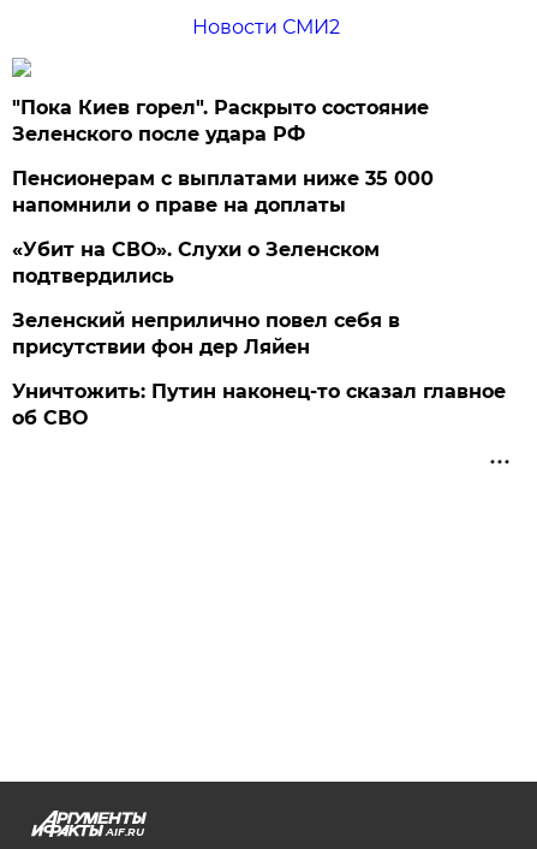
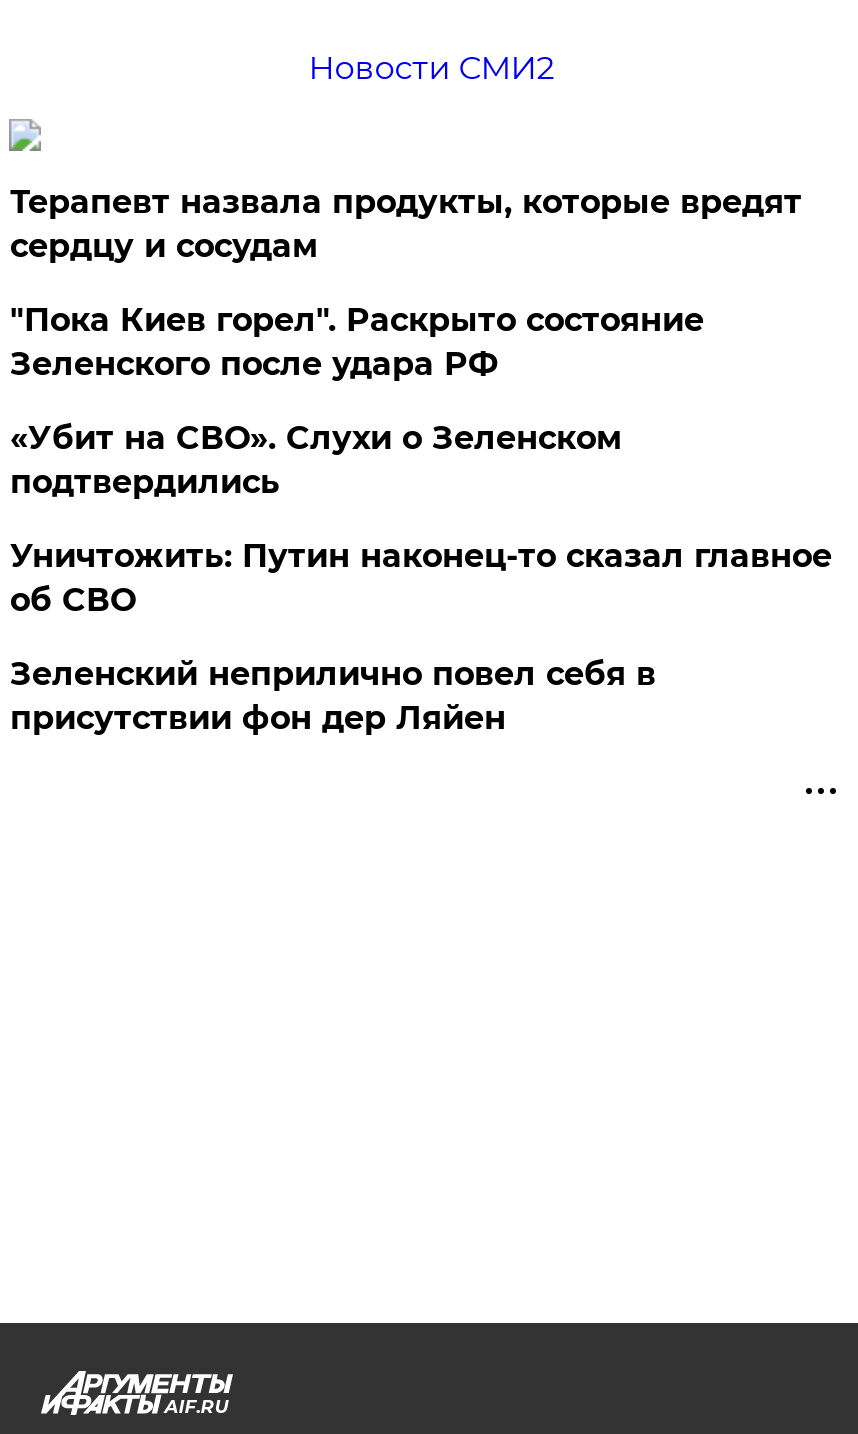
+ Терапевт назвала продукты, которые вредят
+ сердцу и сосудам

moved down: "Пока Киев горел". Раскрыто состояние | Зеленского после удара РФ

- Пенсионерам с выплатами ниже 35 000
- напомнили о праве на доплаты

moved down: Зеленский неприлично повел cебя в | присутствии фон дер Ляйен

moved up: Уничтожить: Путин наконец-то сказал главное | об СВО
